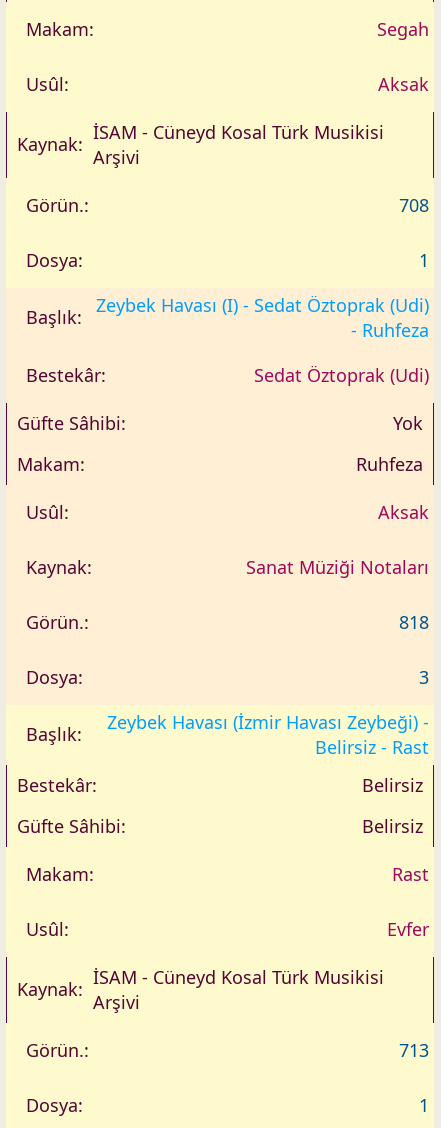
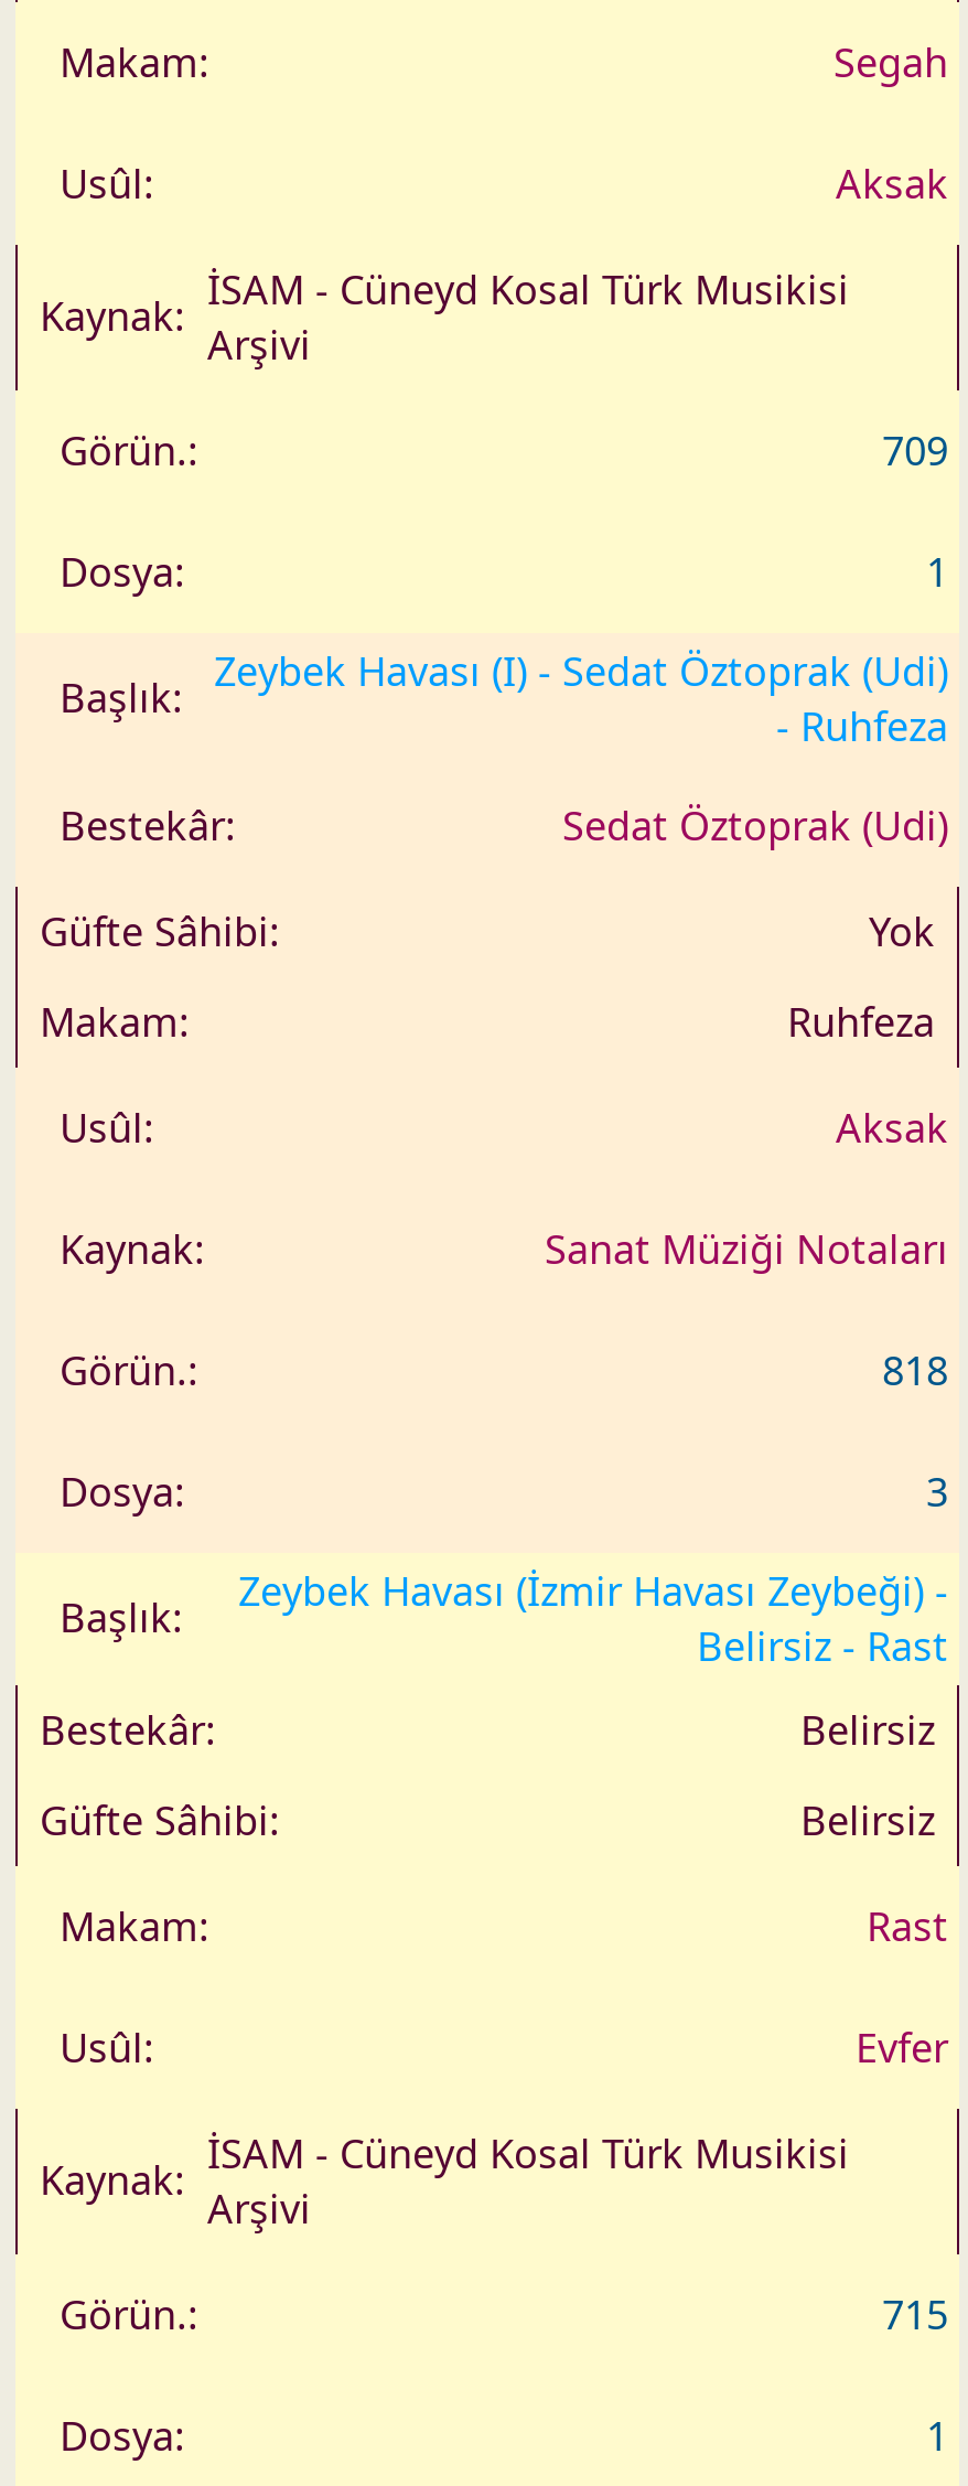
- 708
+ 709

- 713
+ 715
